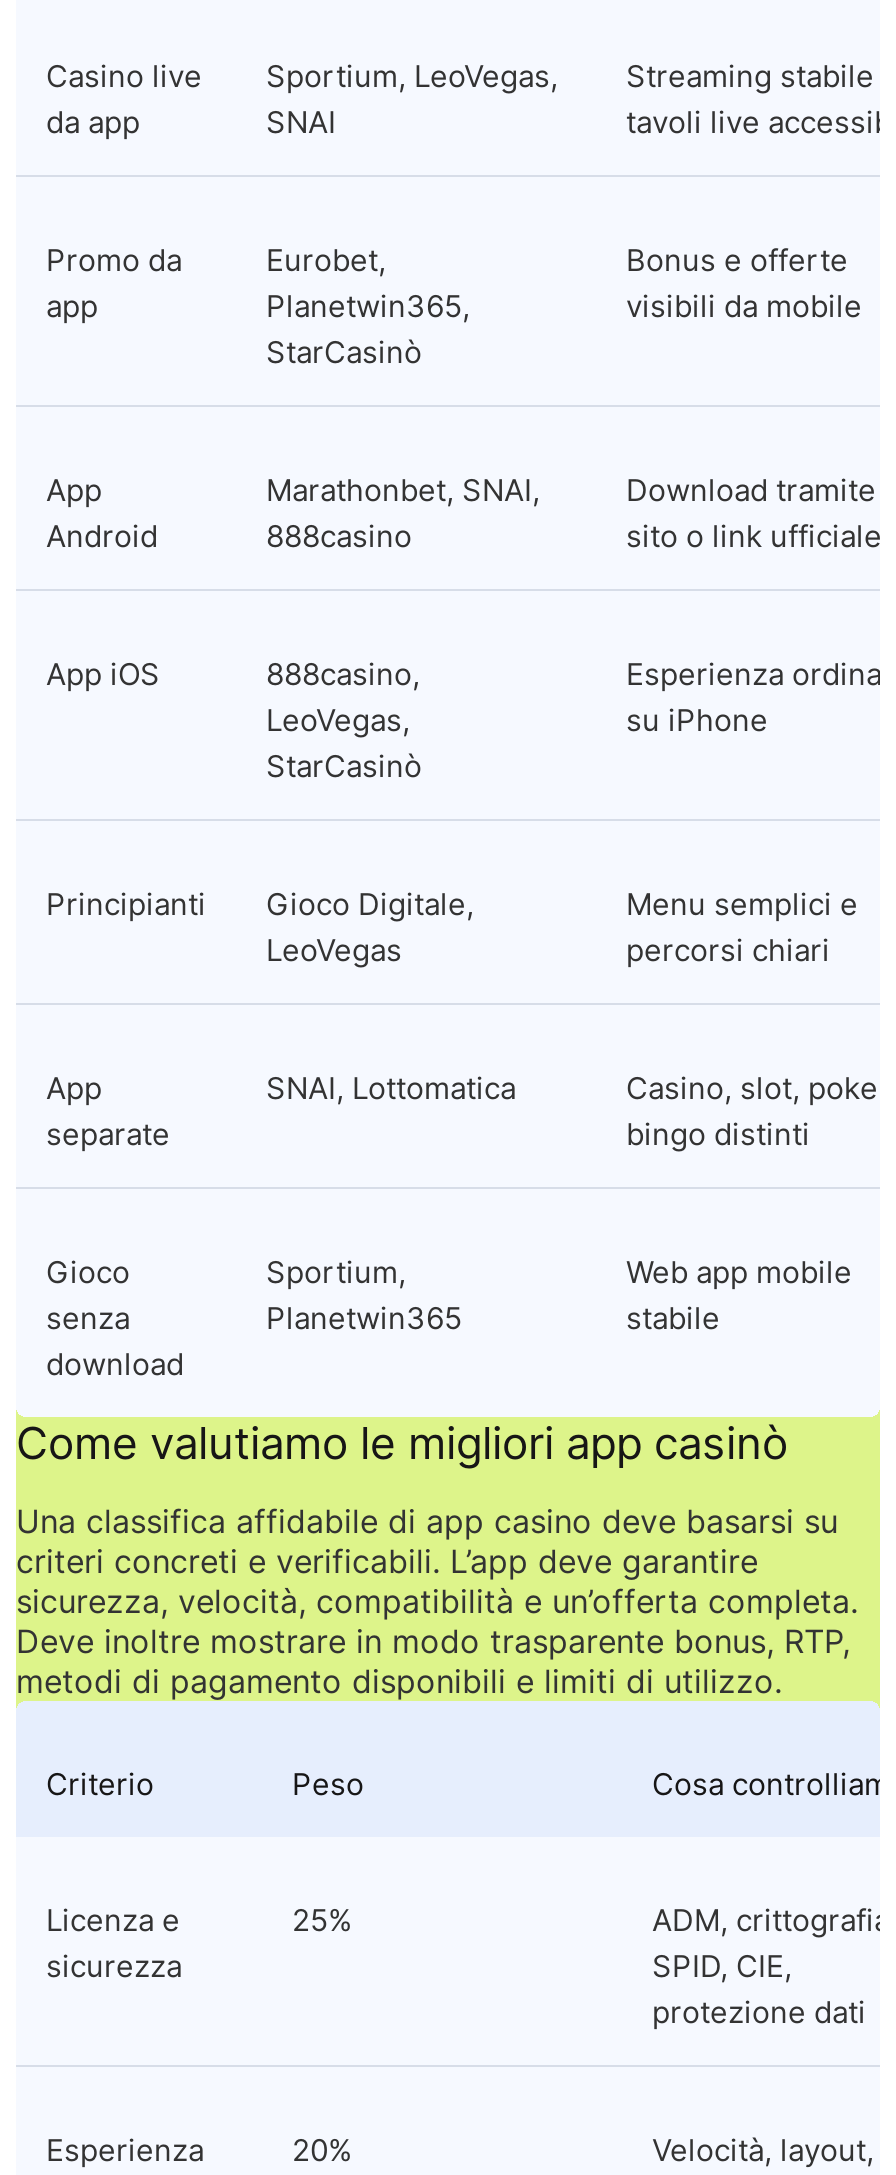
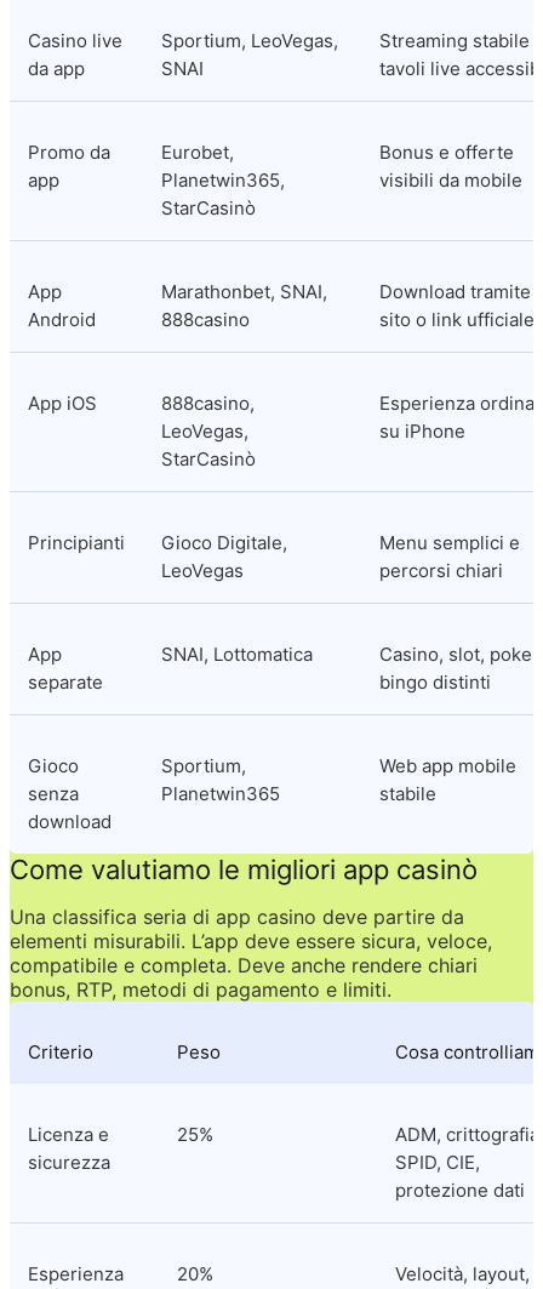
- Una classifica affidabile di app casino deve basarsi su
- criteri concreti e verificabili. L’app deve garantire
- sicurezza, velocità, compatibilità e un’offerta completa.
- Deve inoltre mostrare in modo trasparente bonus, RTP,
- metodi di pagamento disponibili e limiti di utilizzo.
+ Una classifica seria di app casino deve partire da
+ elementi misurabili. L’app deve essere sicura, veloce,
+ compatibile e completa. Deve anche rendere chiari
+ bonus, RTP, metodi di pagamento e limiti.
